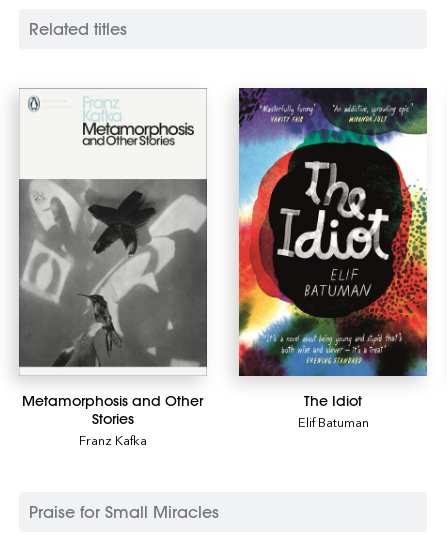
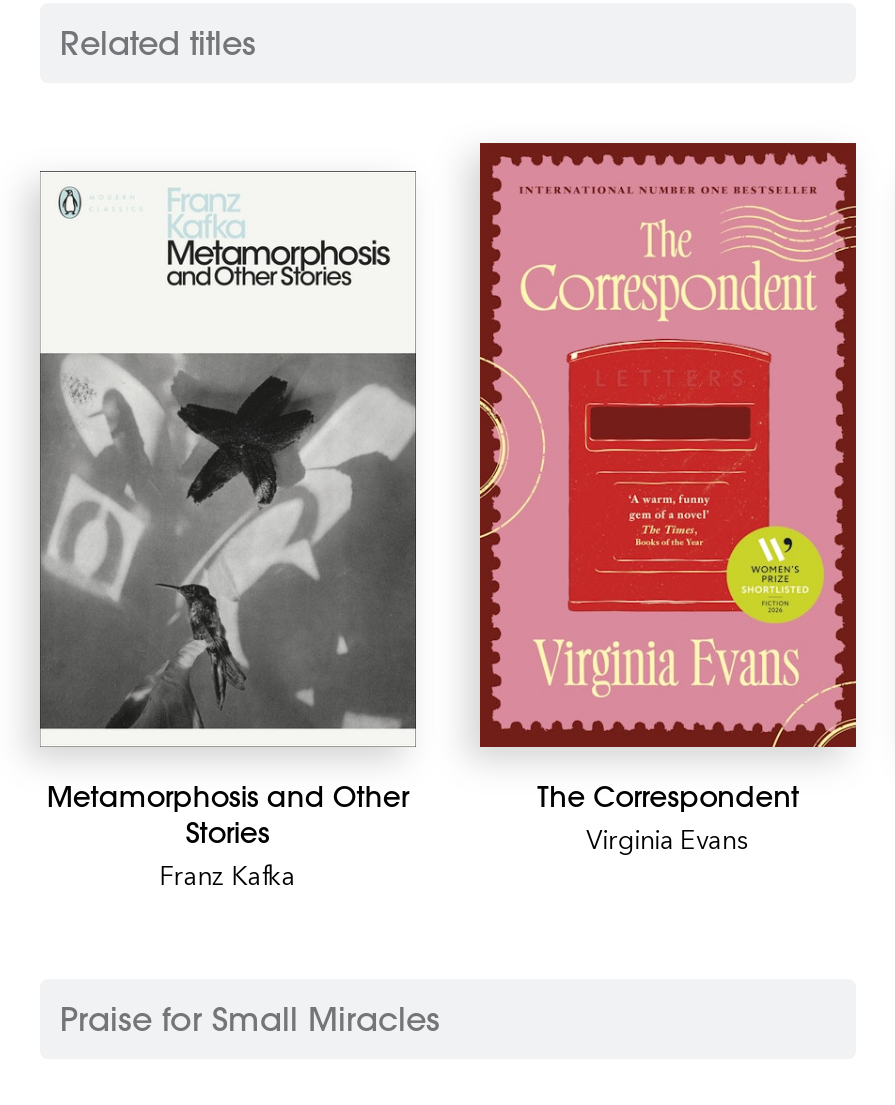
- [image]
- The Idiot
- Elif Batuman
+ [image]
+ The Correspondent
+ Virginia Evans
